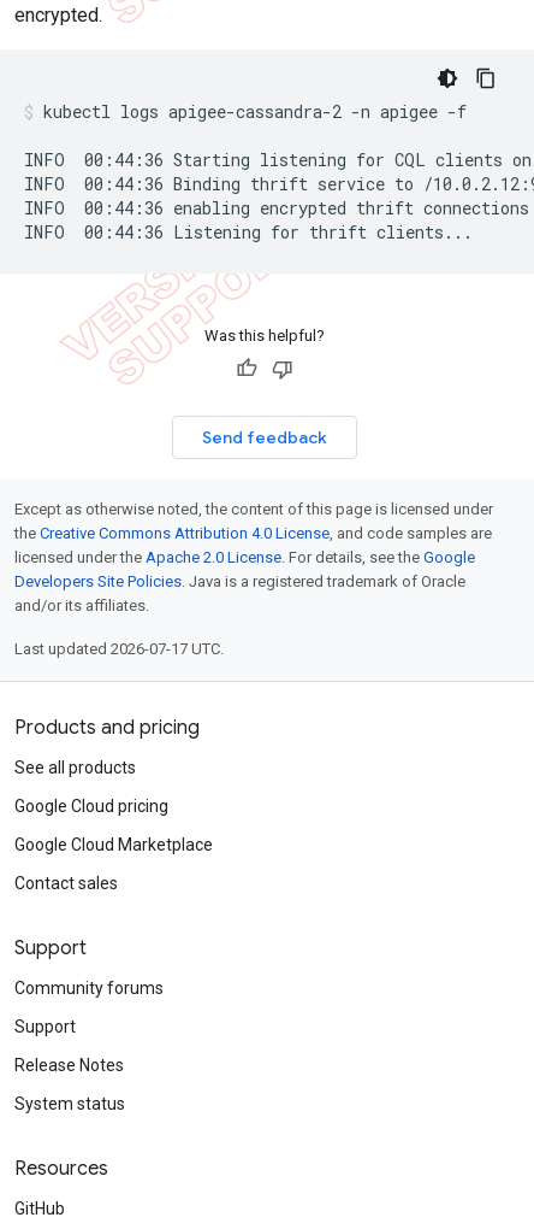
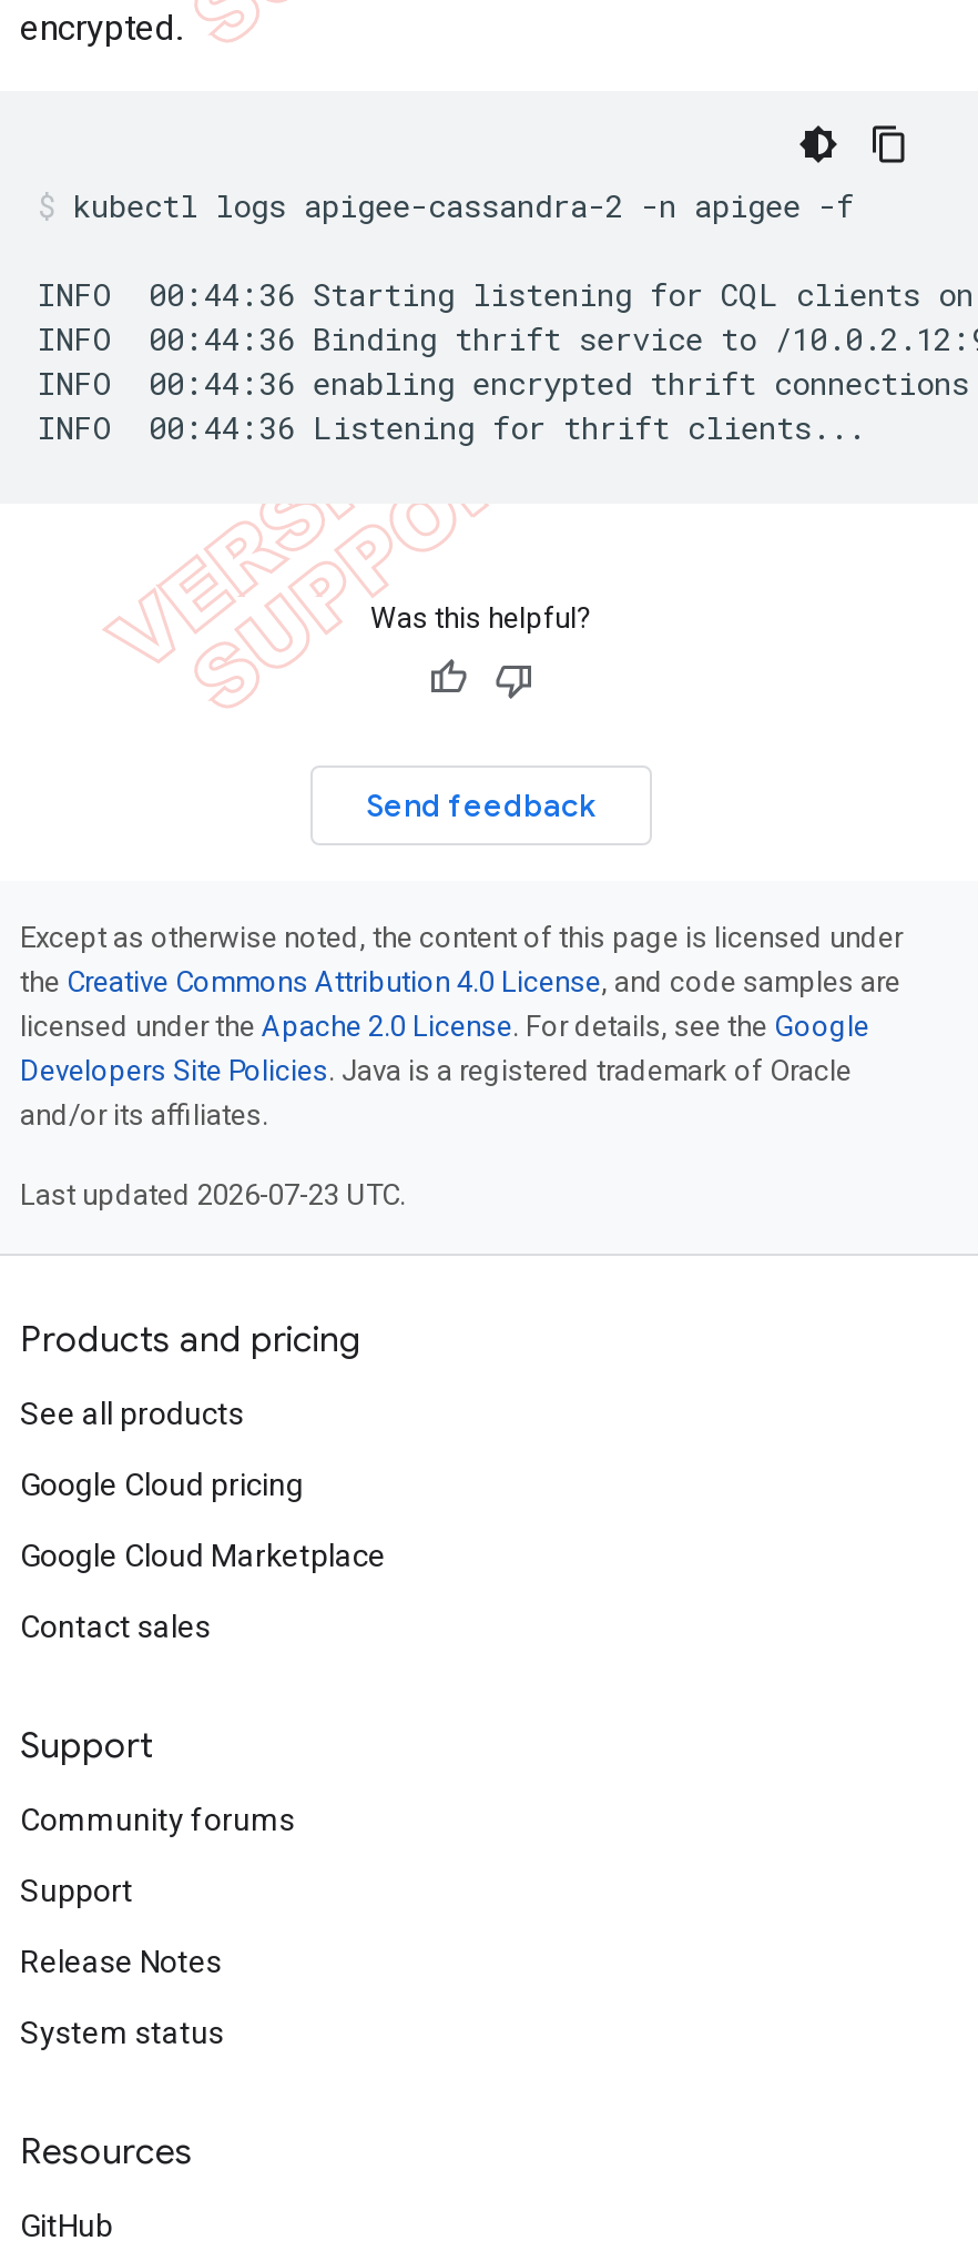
- Last updated 2026-07-17 UTC.
+ Last updated 2026-07-23 UTC.
